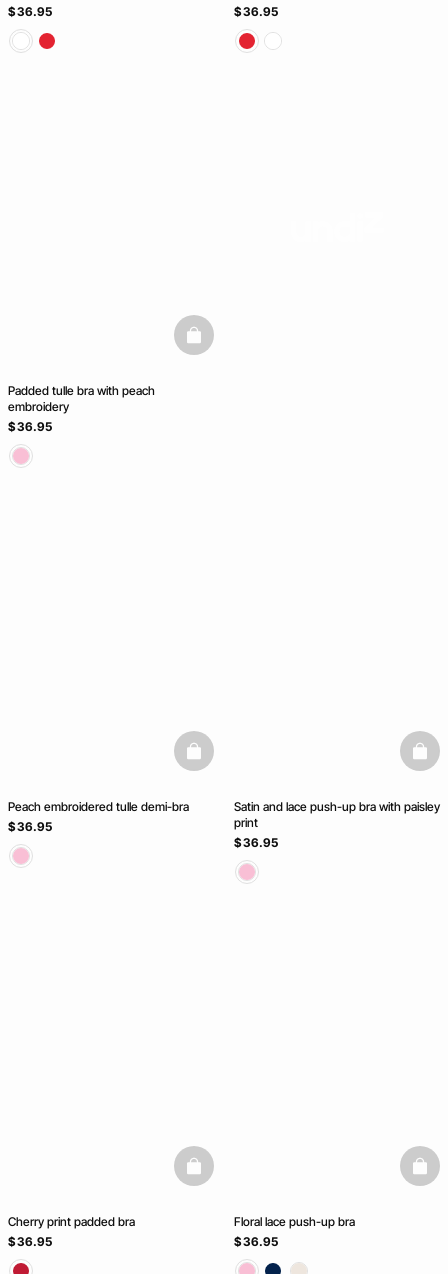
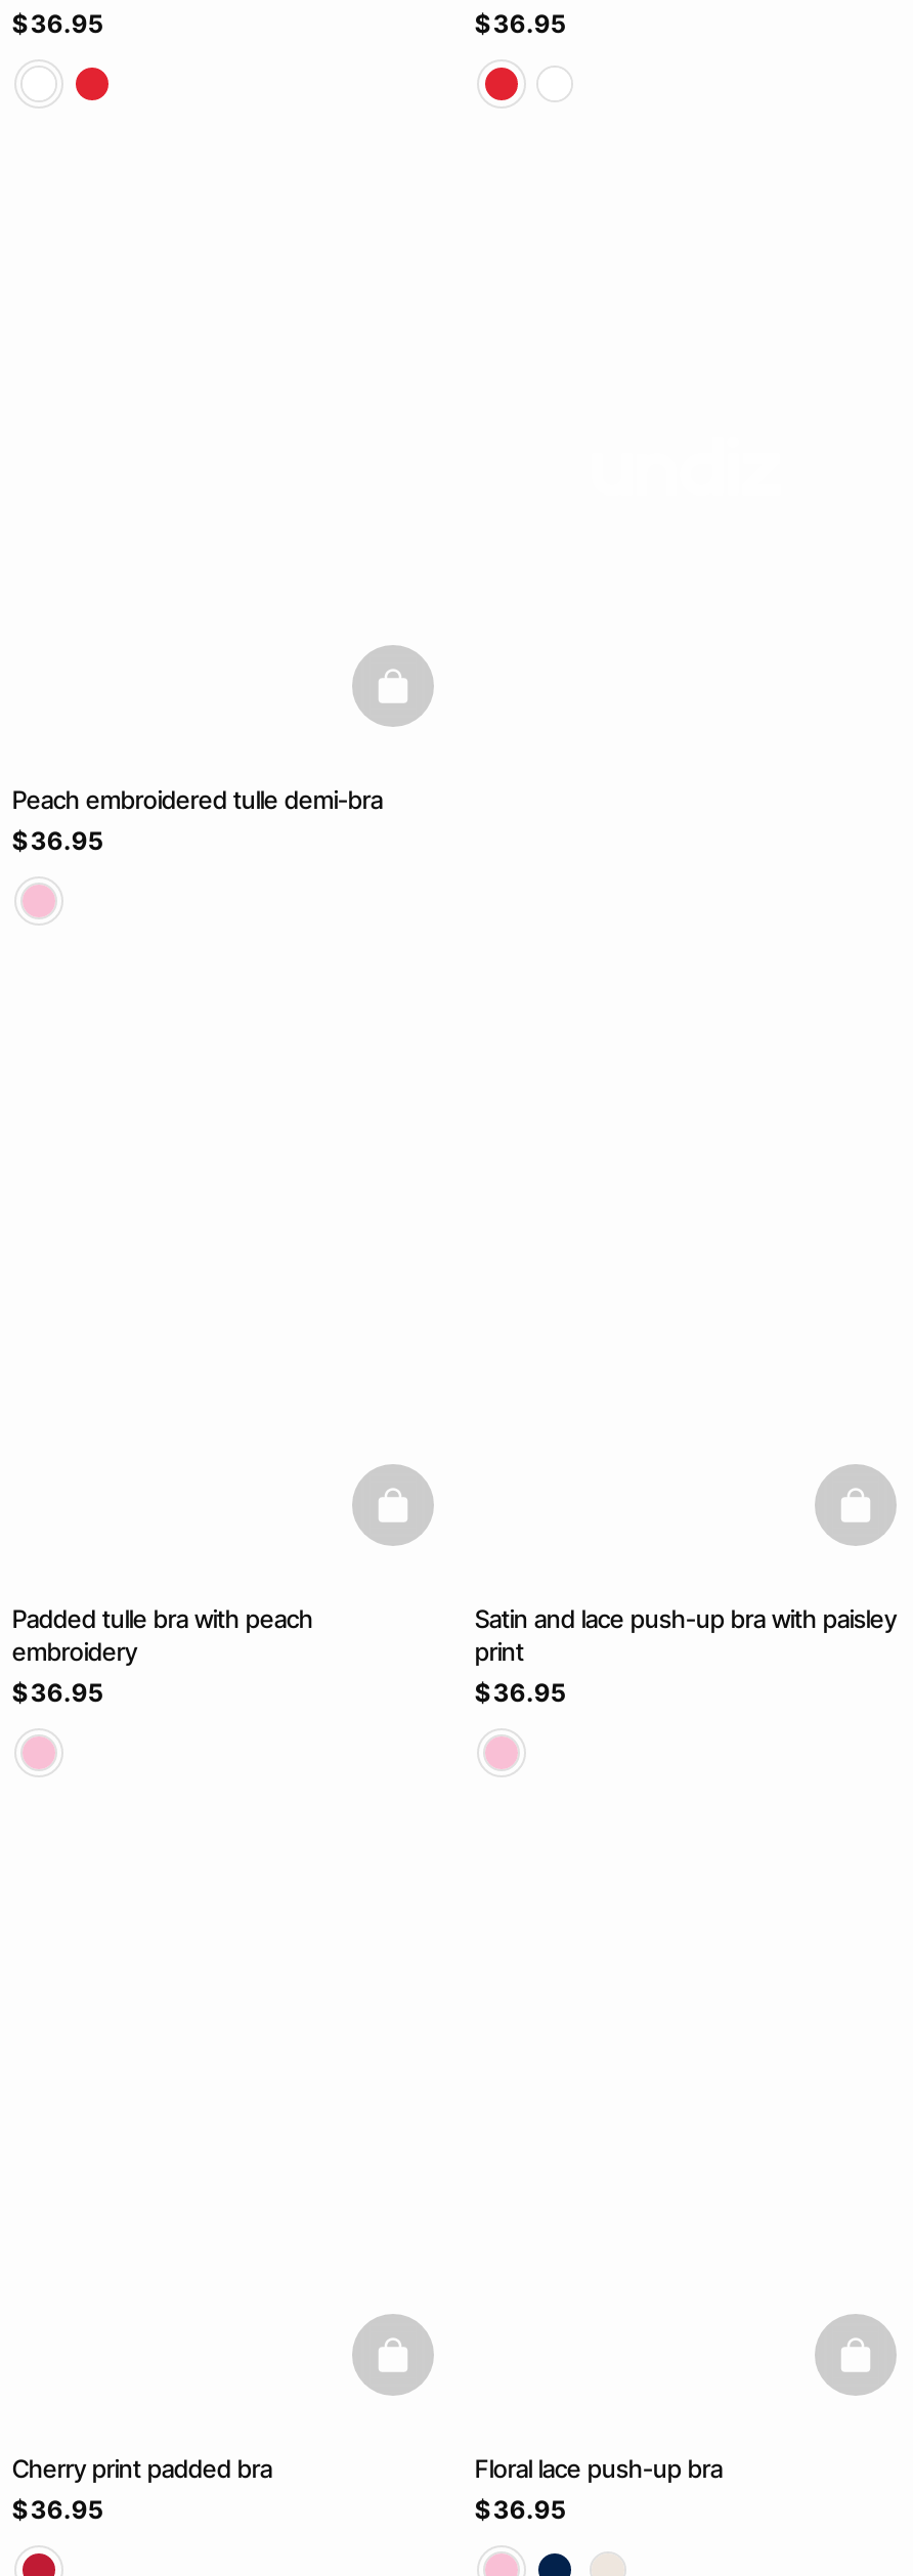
moved down: Padded tulle bra with peach | embroidery

moved up: Peach embroidered tulle demi-bra
